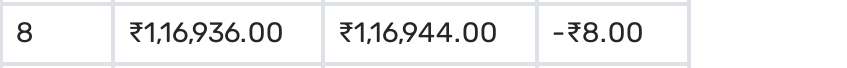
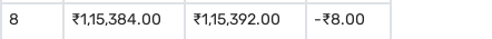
- ₹1,16,936.00
+ ₹1,15,384.00

- ₹1,16,944.00
+ ₹1,15,392.00
